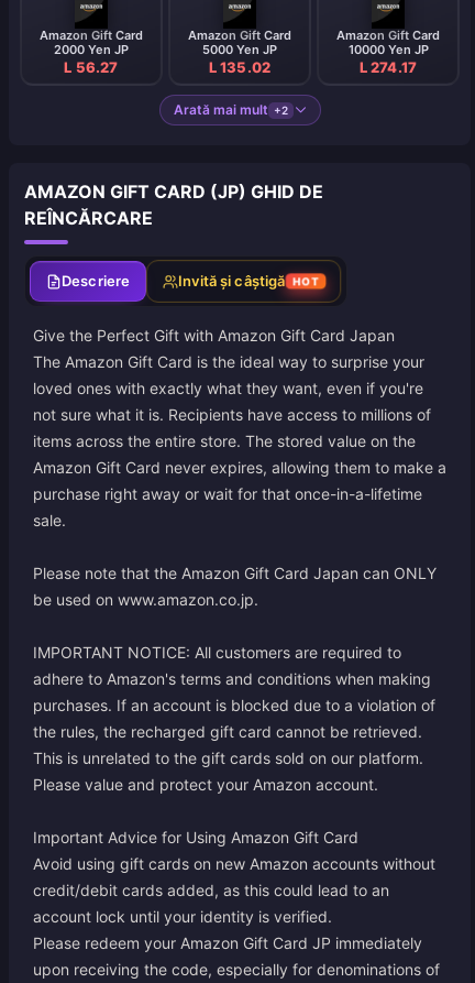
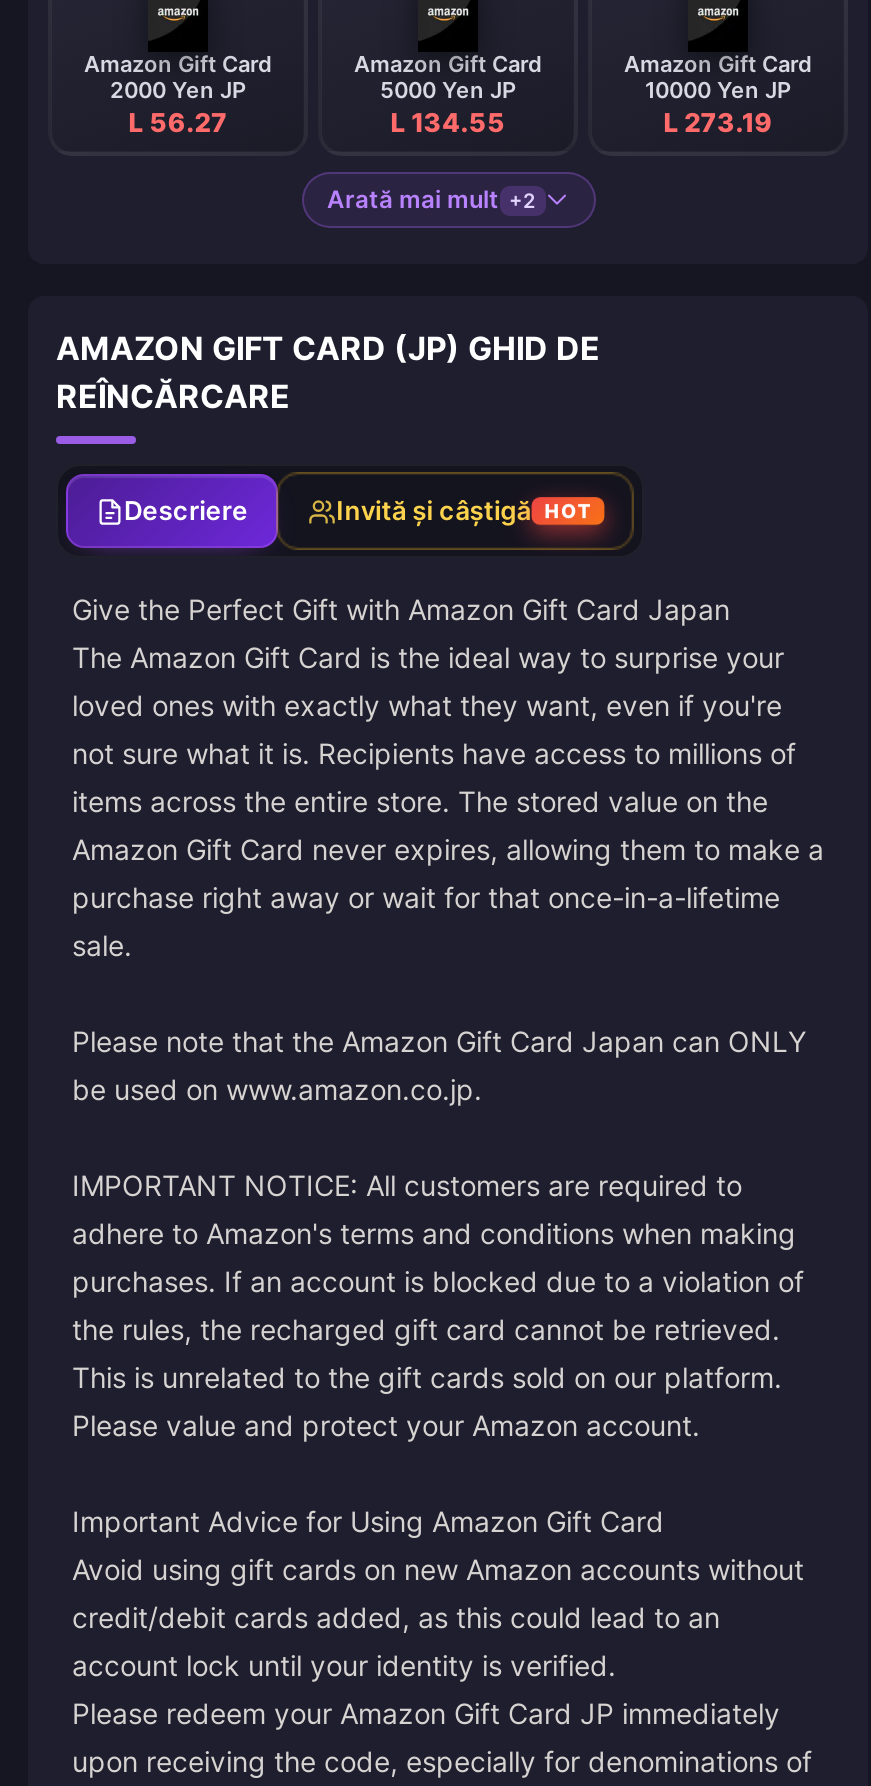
- L 135.02
+ L 134.55

- L 274.17
+ L 273.19
